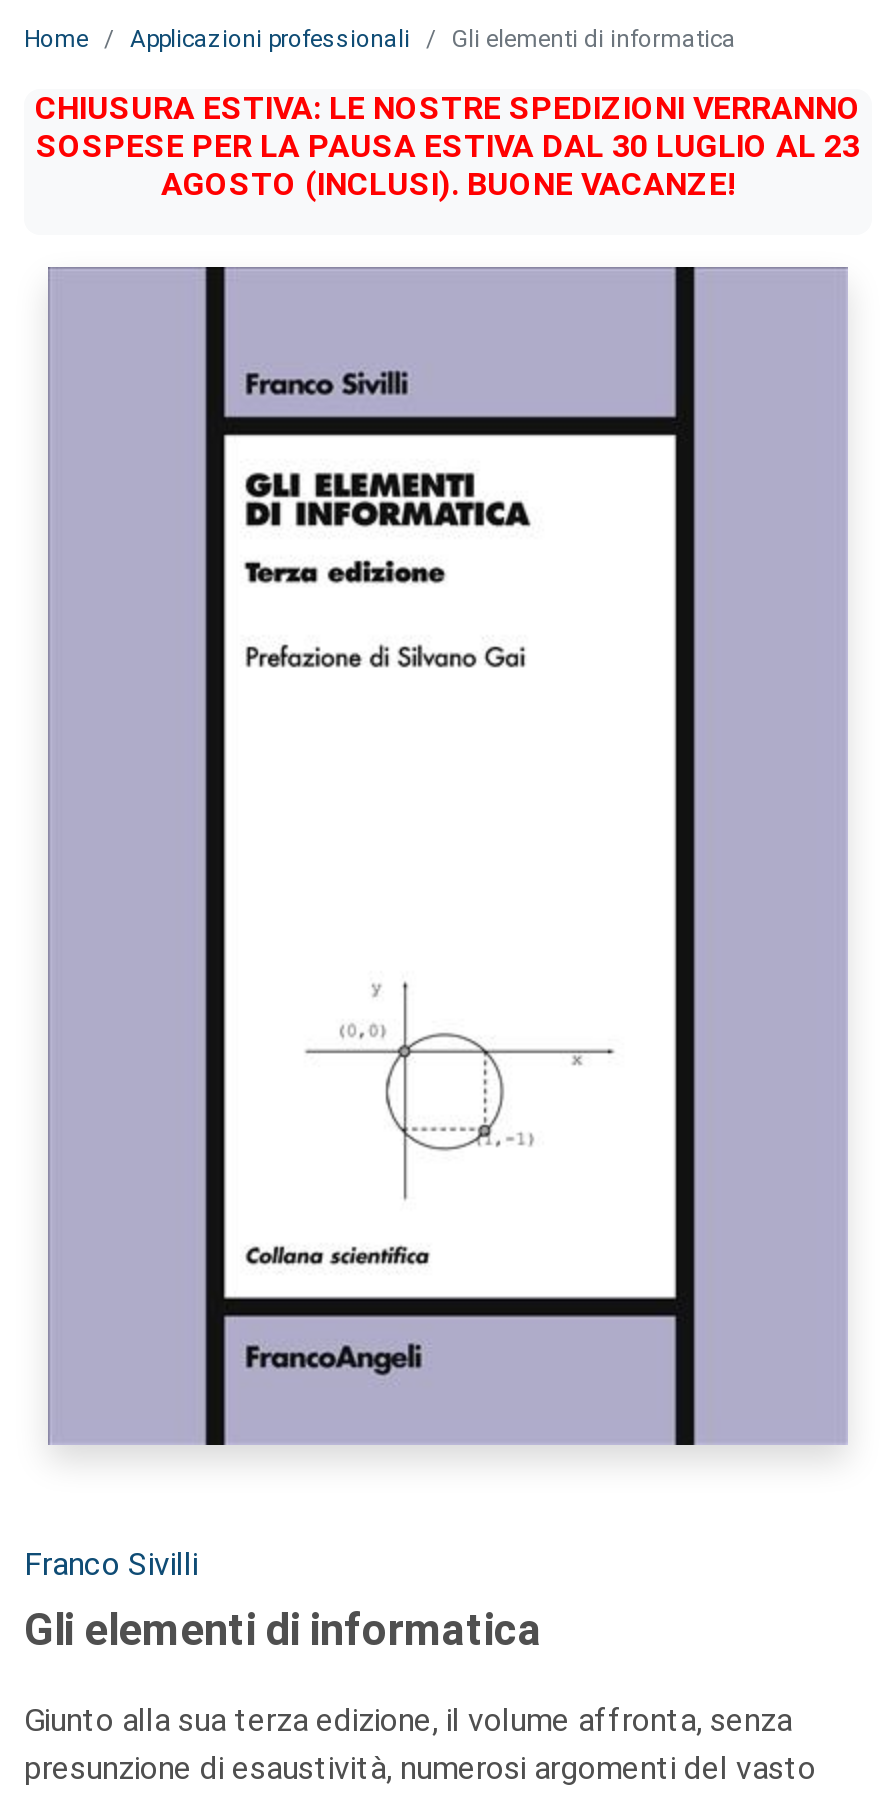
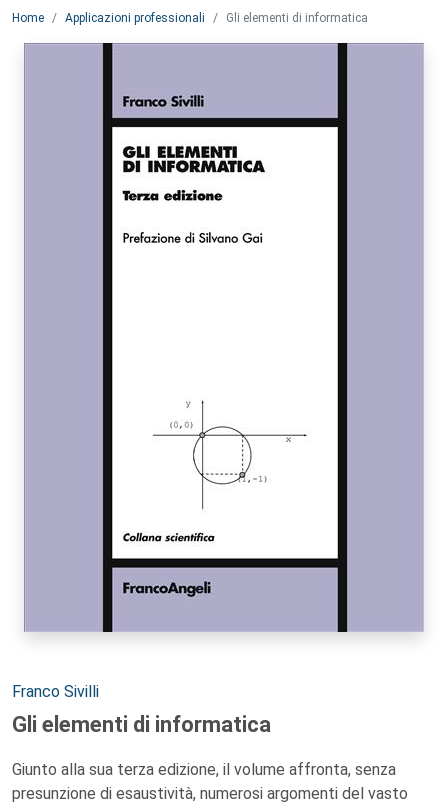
- CHIUSURA ESTIVA: LE NOSTRE SPEDIZIONI VERRANNO
- SOSPESE PER LA PAUSA ESTIVA DAL 30 LUGLIO AL 23
- AGOSTO (INCLUSI). BUONE VACANZE!
